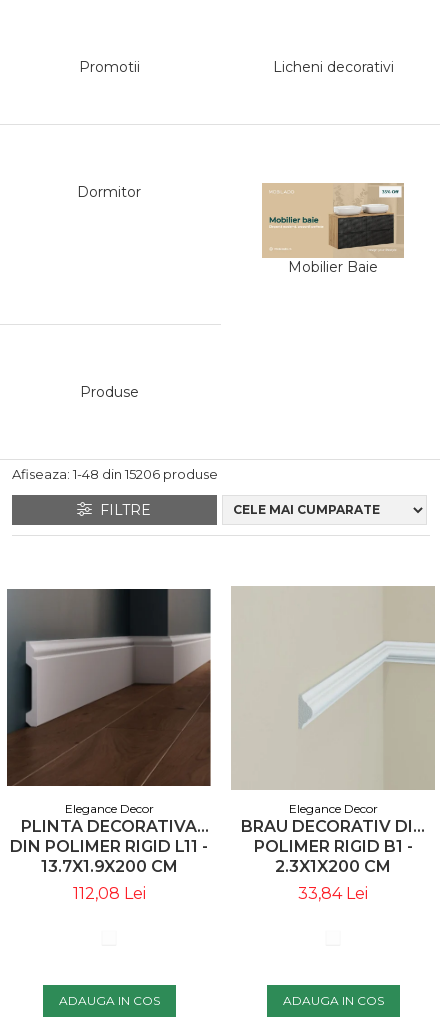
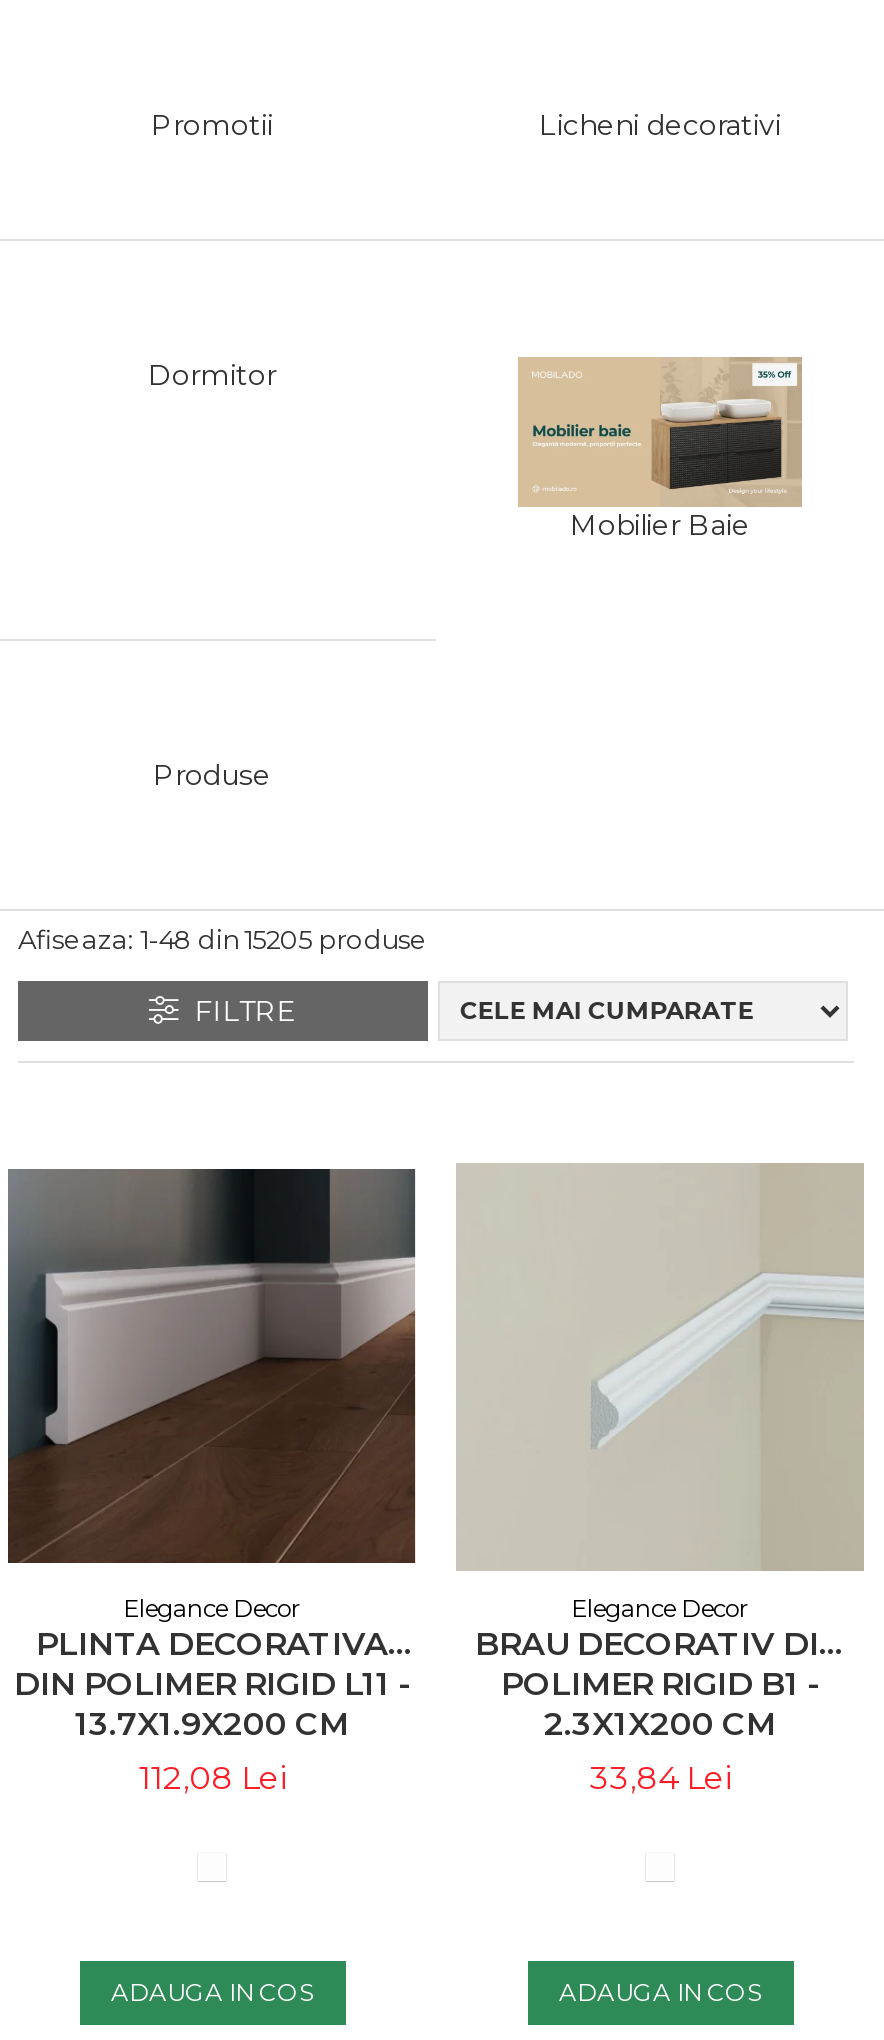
- Afiseaza: 1-48 din 15206 produse
+ Afiseaza: 1-48 din 15205 produse
